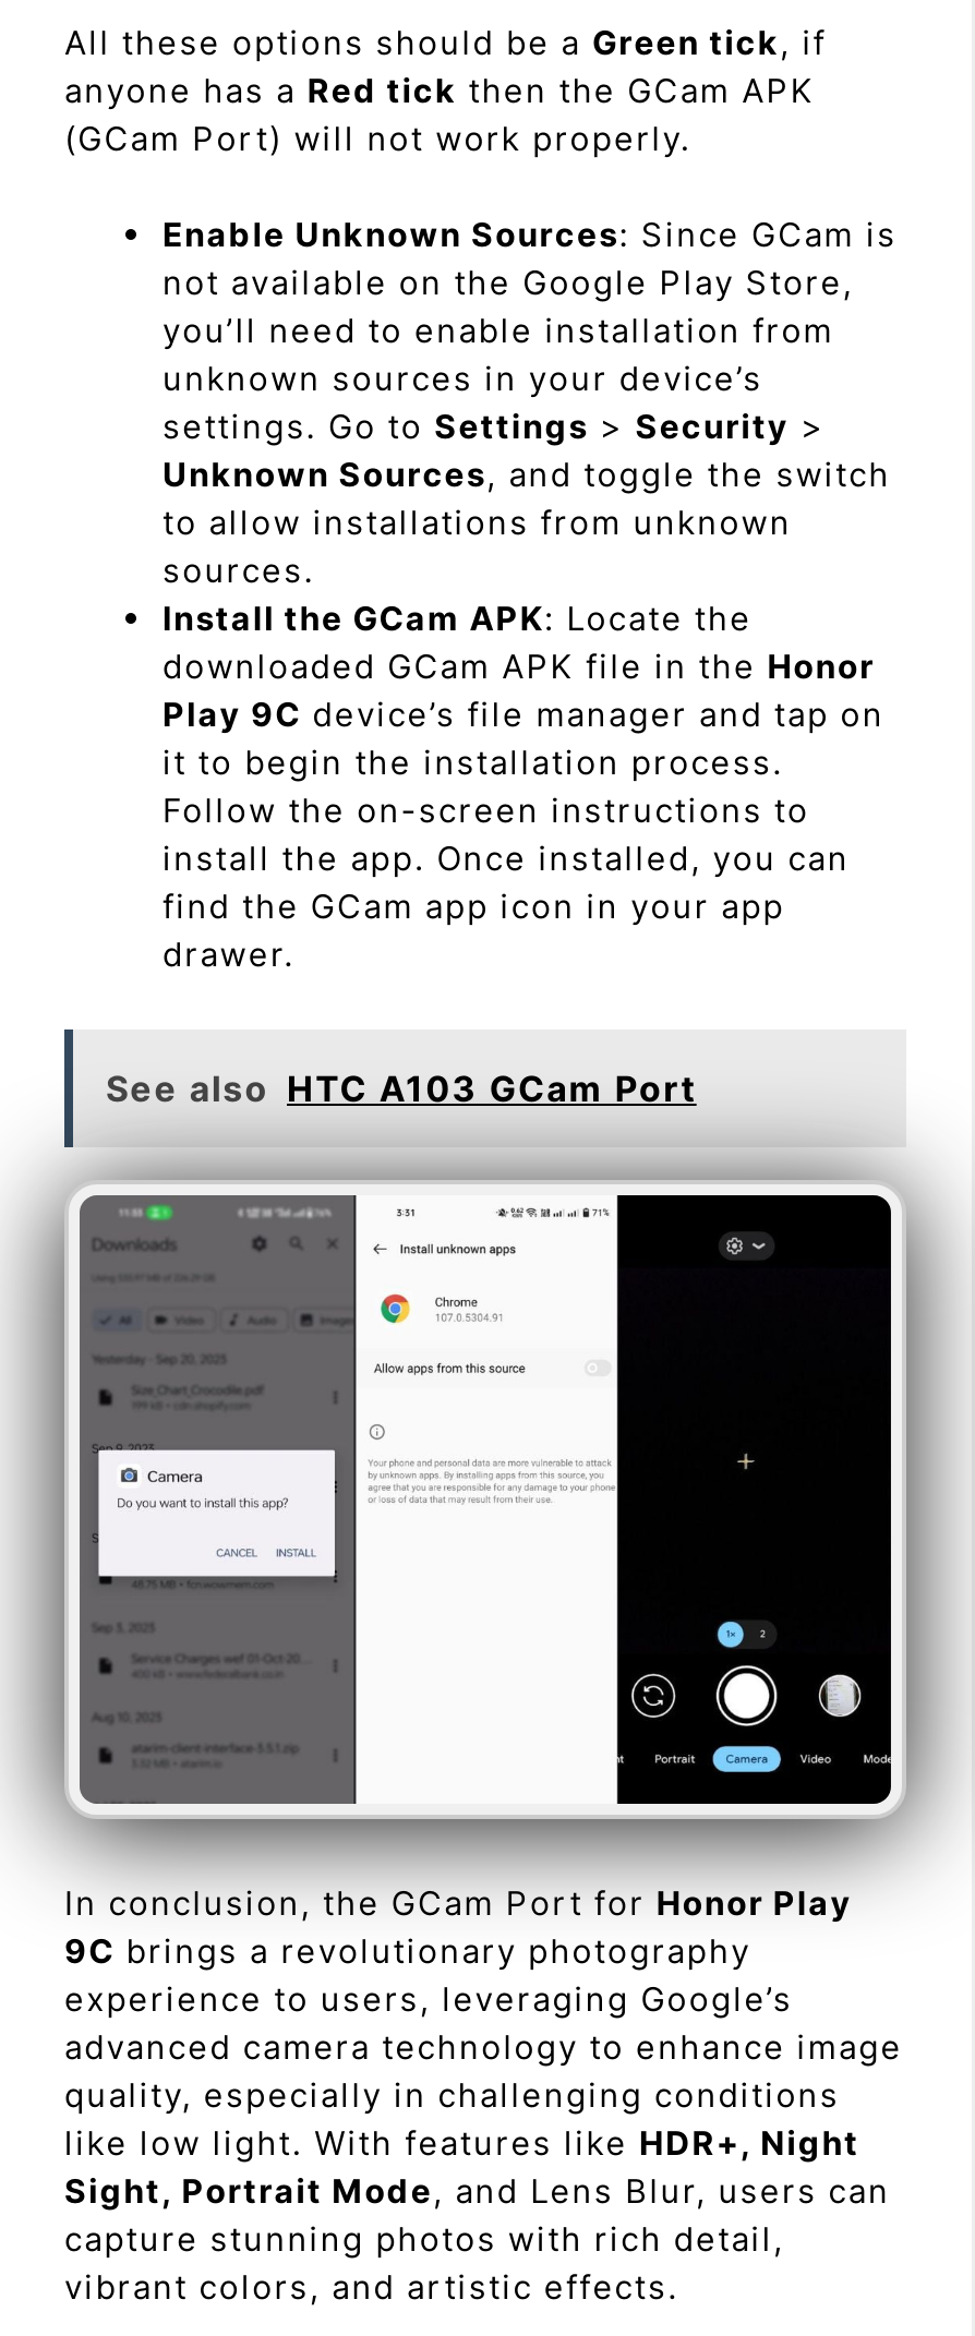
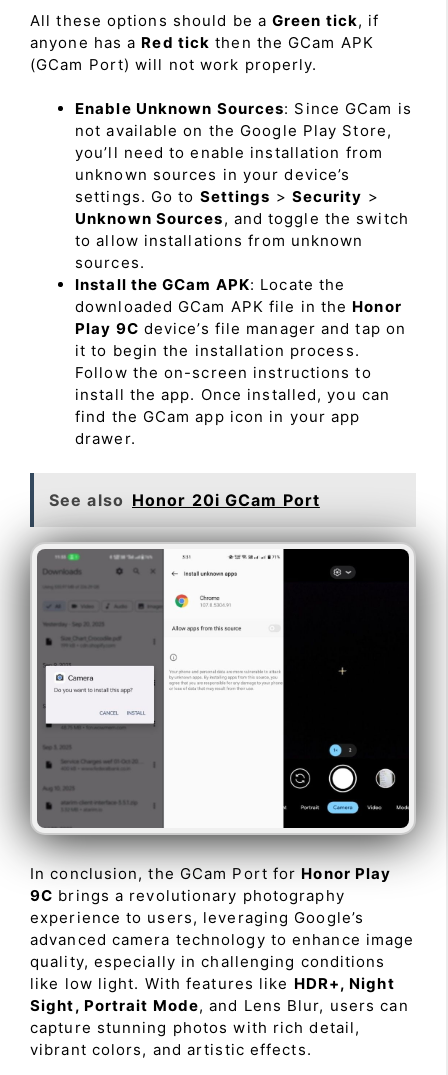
- See also HTC A103 GCam Port
+ See also Honor 20i GCam Port
